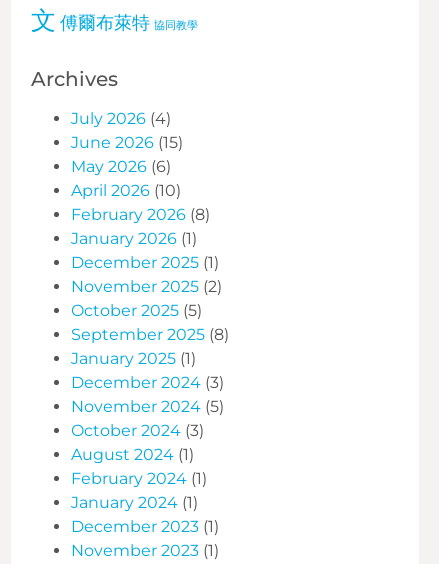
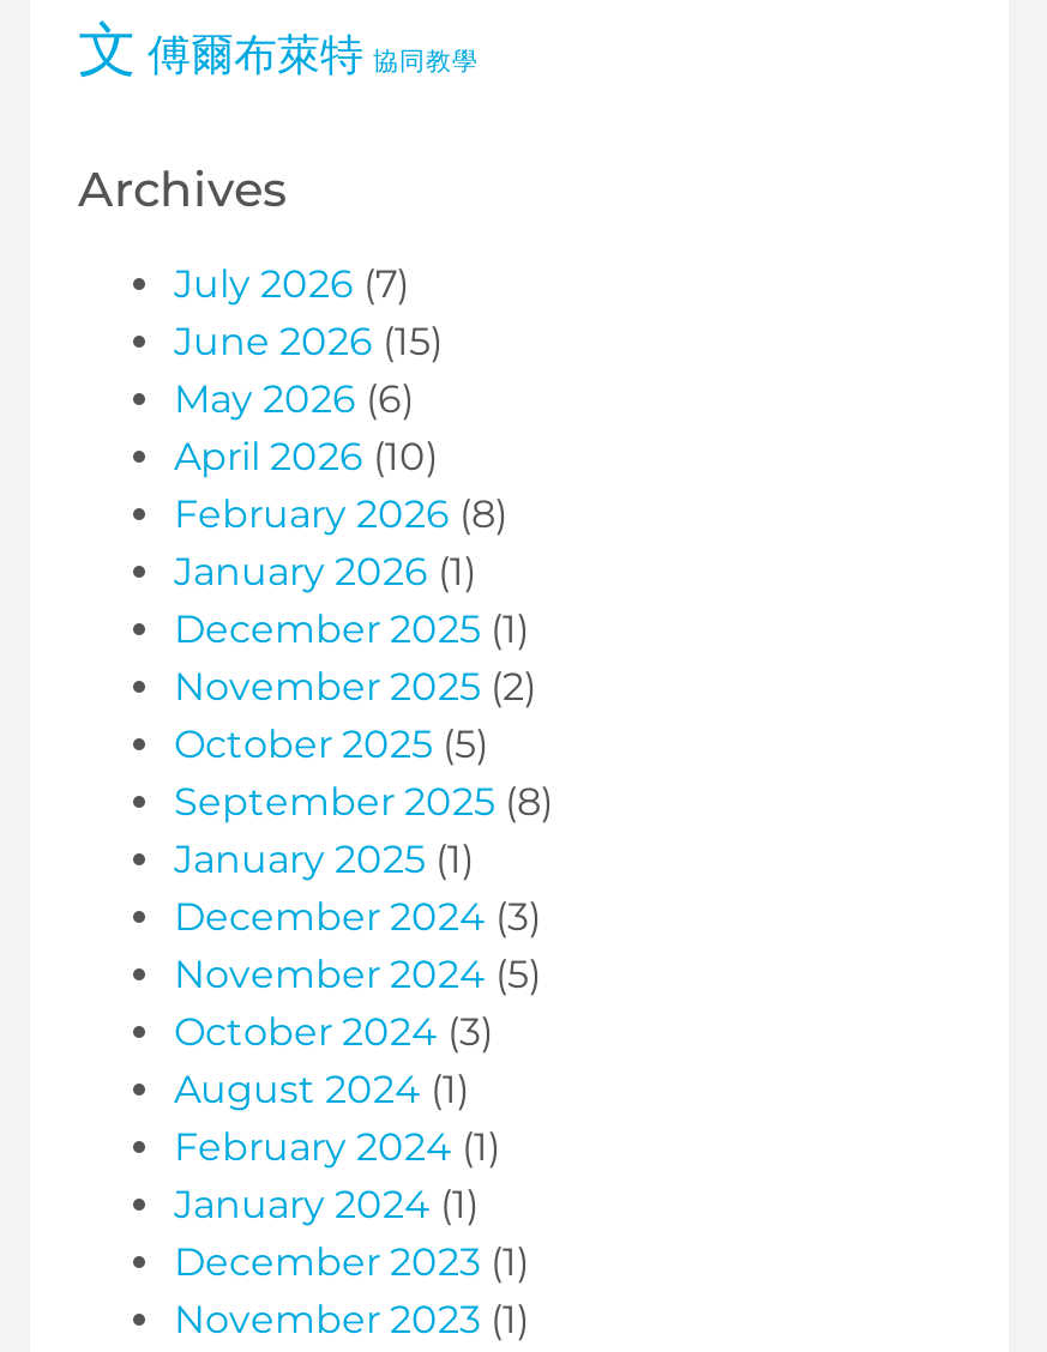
- July 2026 (4)
+ July 2026 (7)
